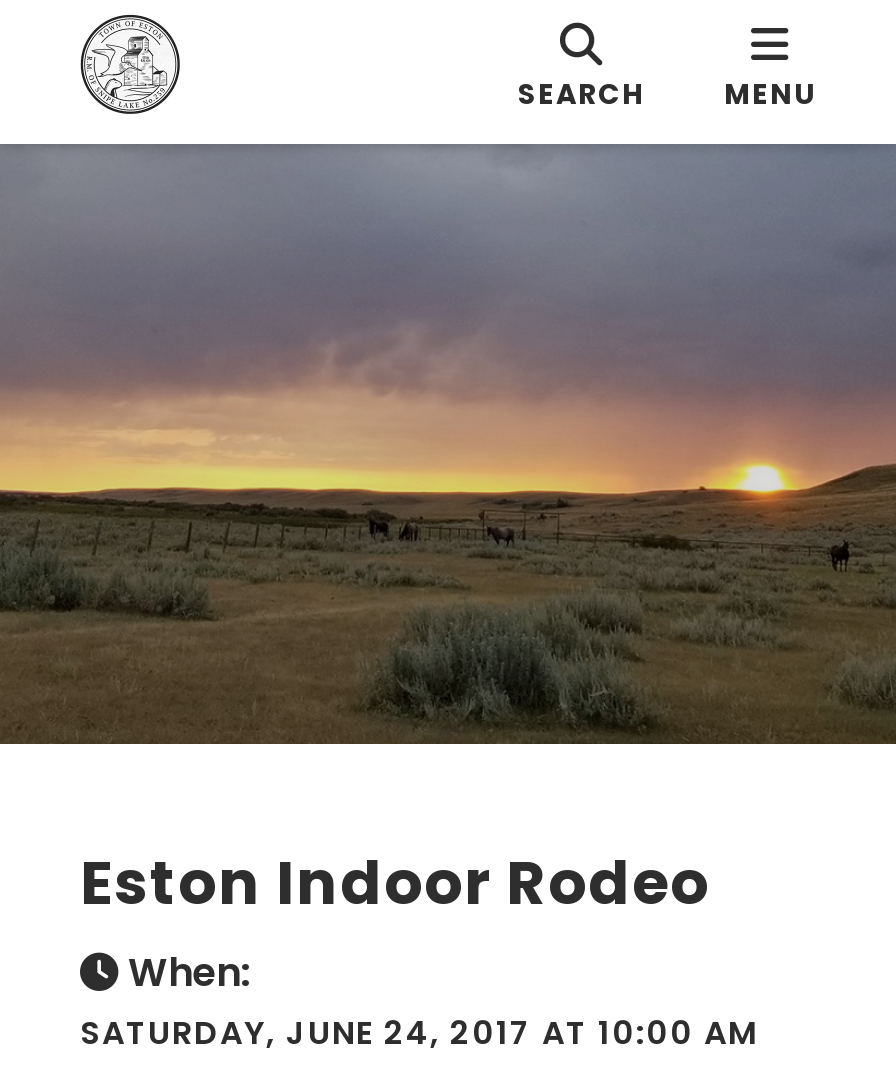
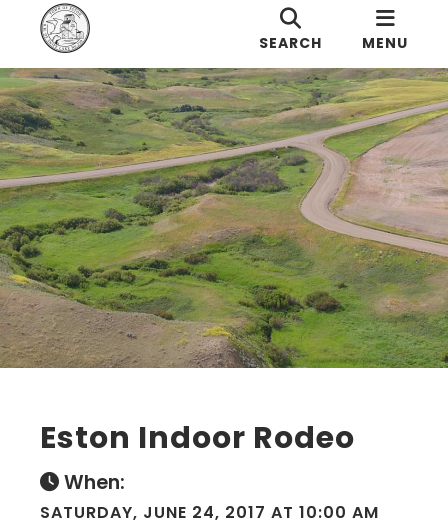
- [image]
+ [image]
